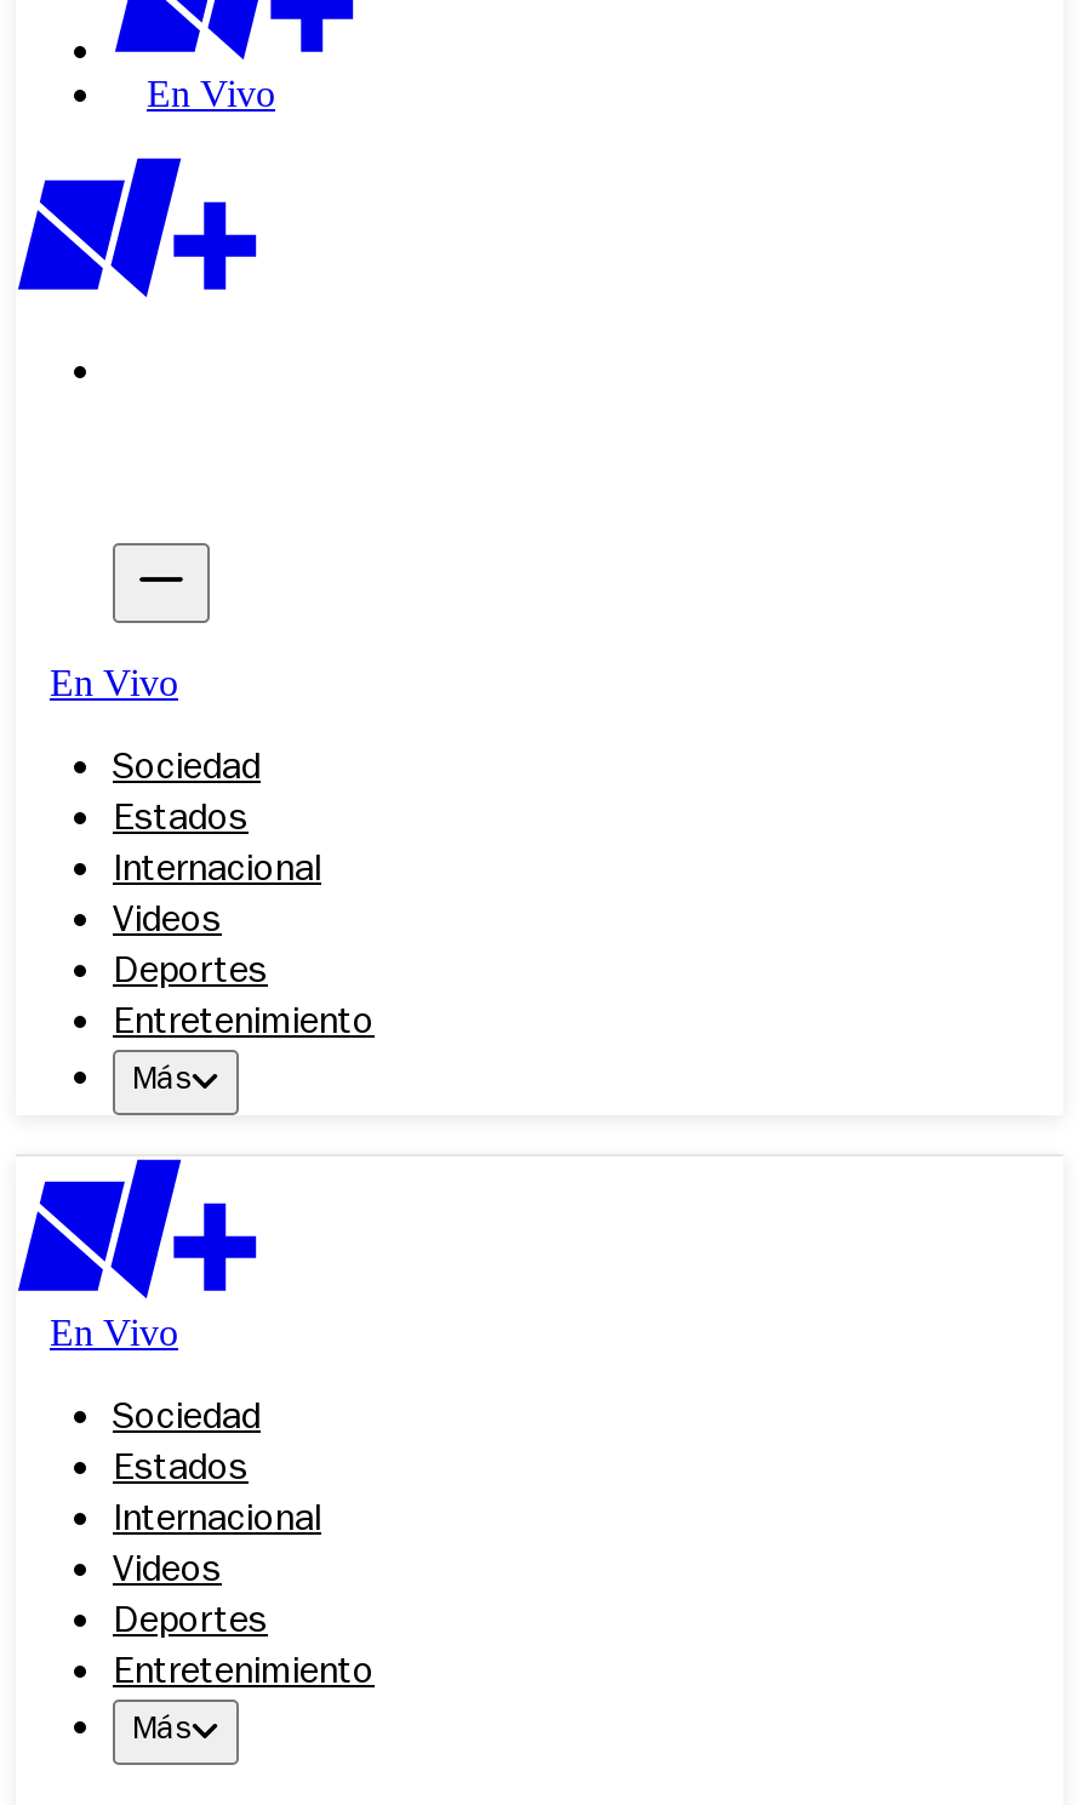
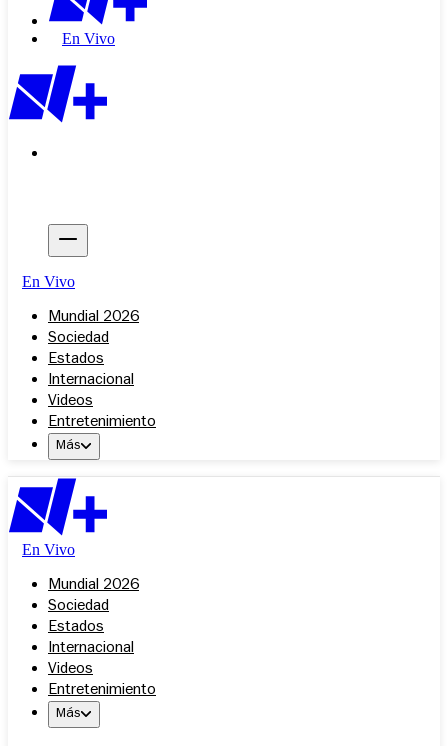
+ Mundial 2026

moved down: Sociedad | Estados | Internacional | Videos

- Deportes

+ Mundial 2026

moved down: Sociedad | Estados | Internacional | Videos

- Deportes
